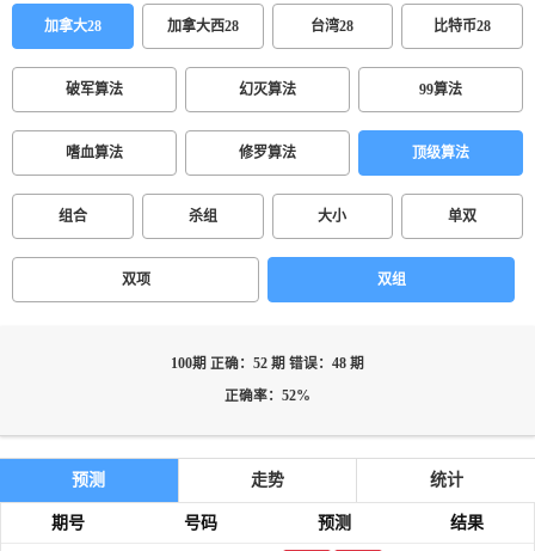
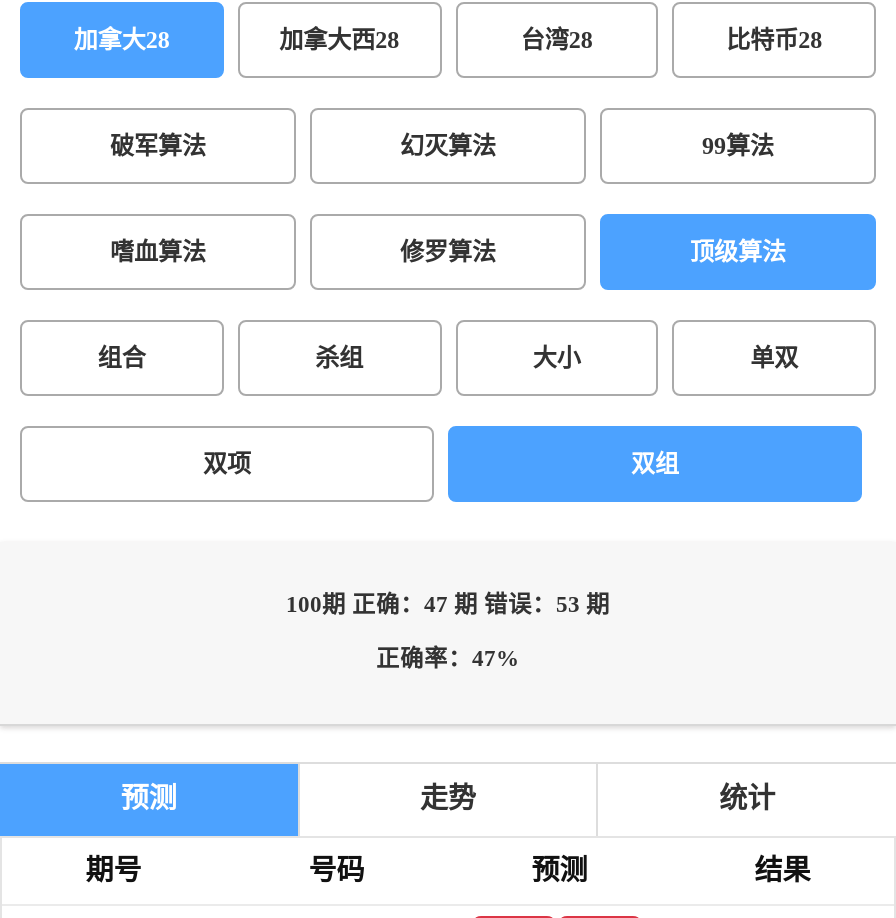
- 100期 正确：52 期 错误：48 期
+ 100期 正确：47 期 错误：53 期

- 正确率：52%
+ 正确率：47%
